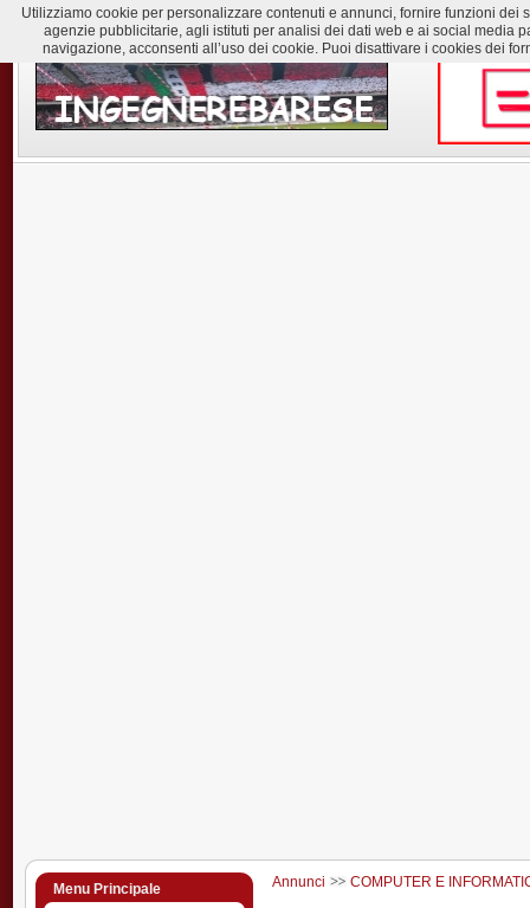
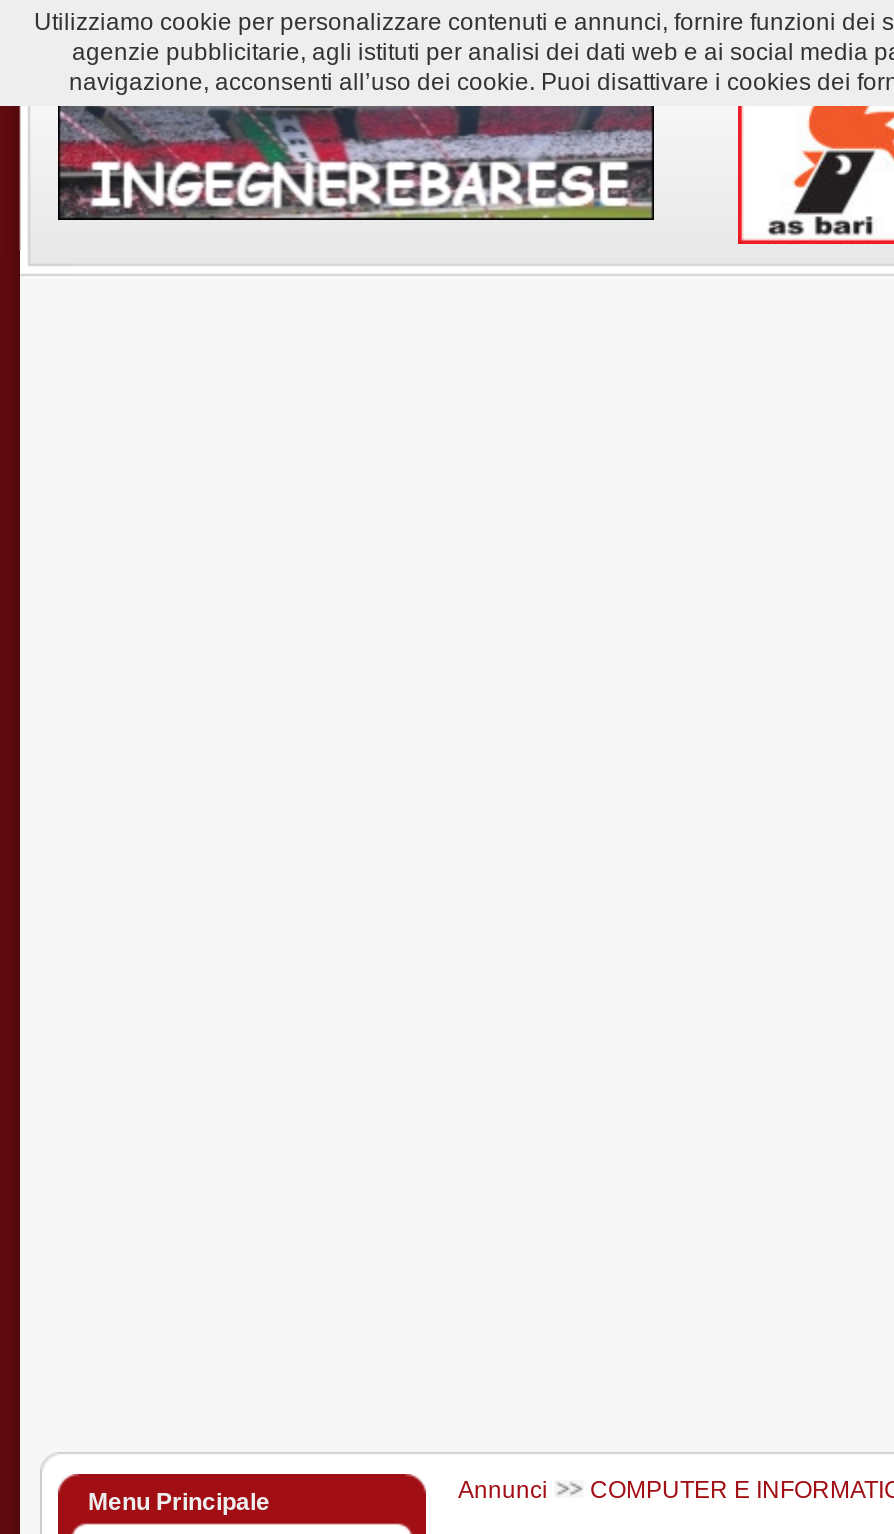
- [image]
+ [image]
